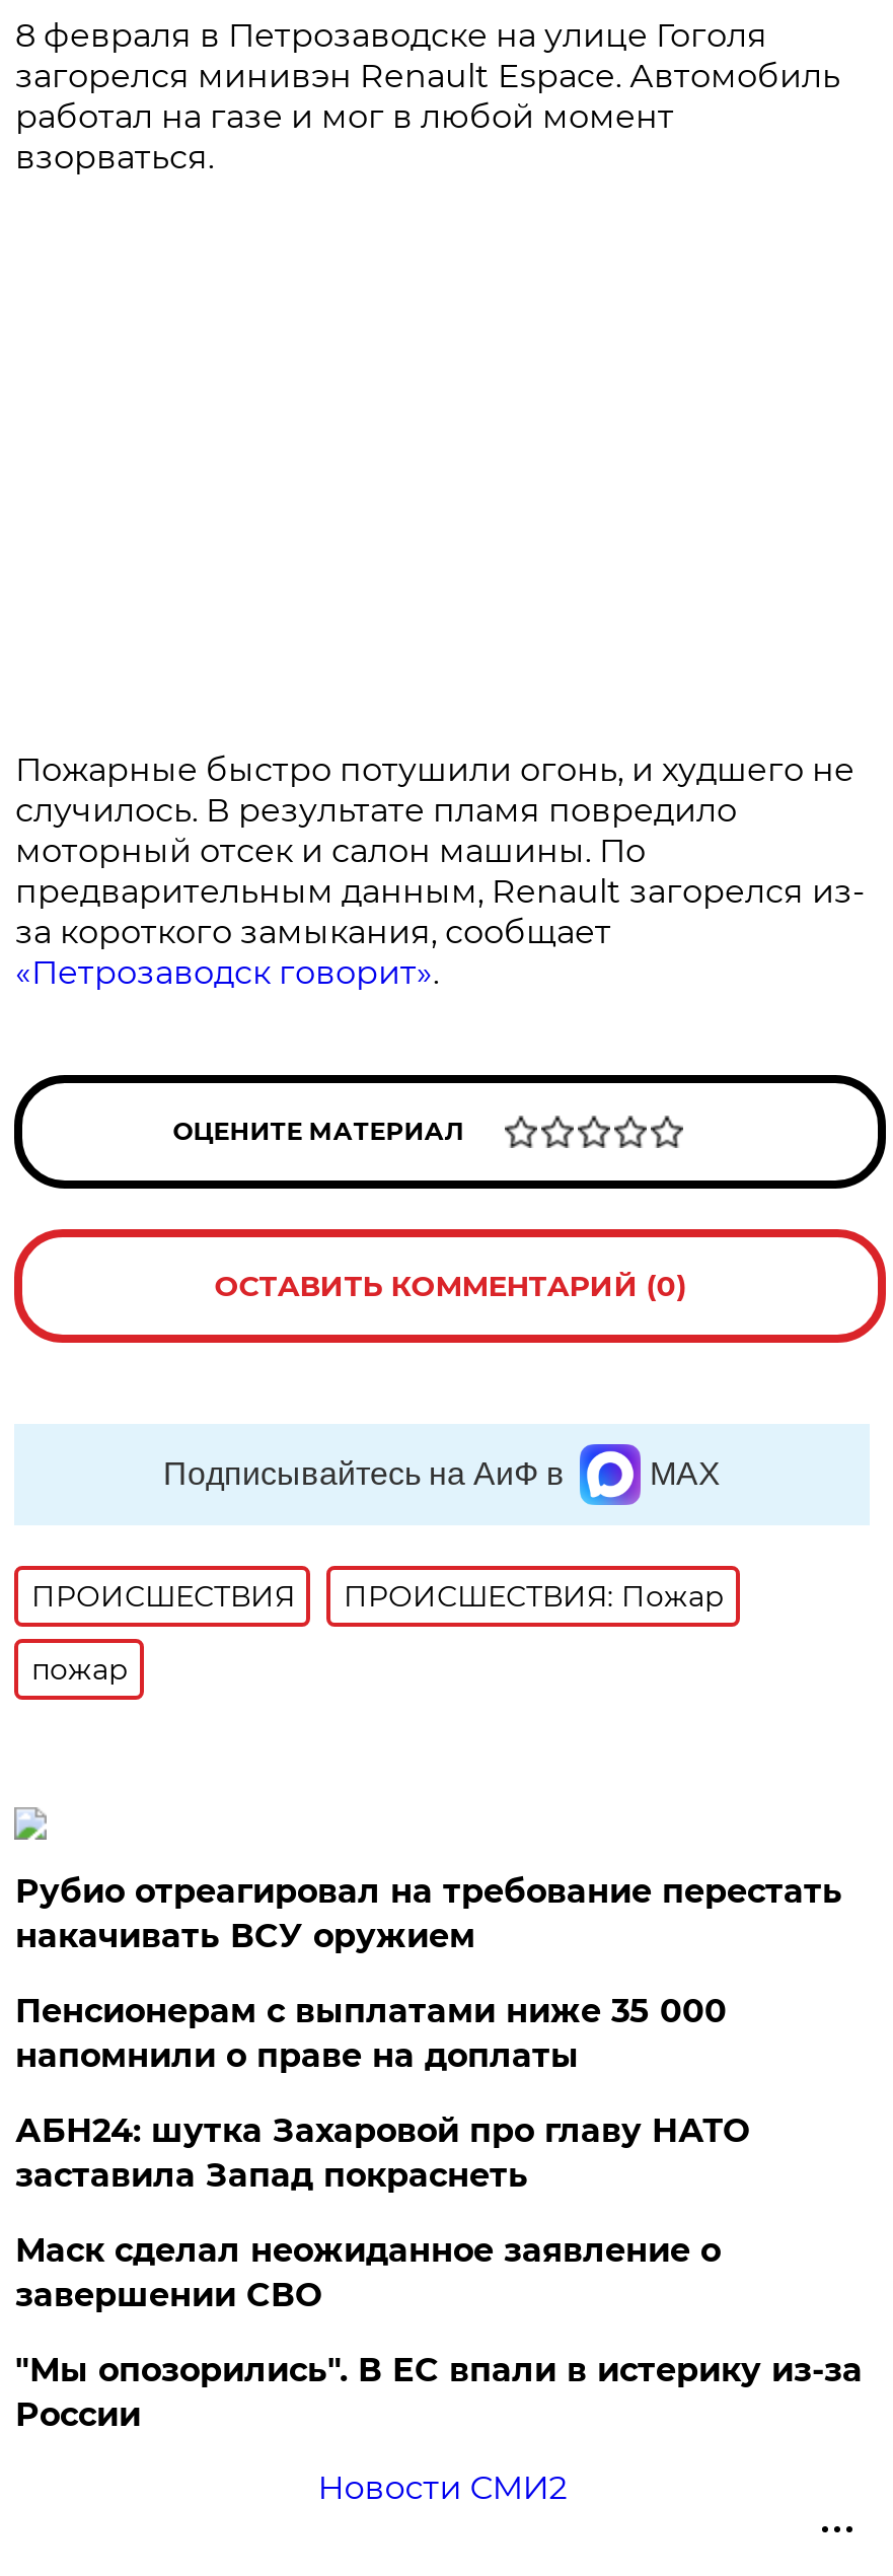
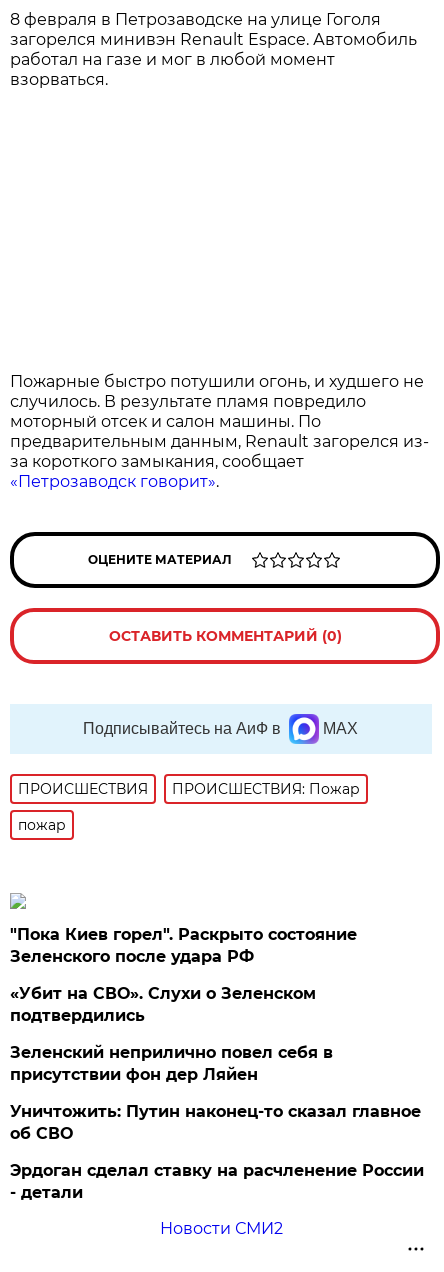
- Рубио отреагировал на требование перестать
- накачивать ВСУ оружием
+ "Пока Киев горел". Раскрыто состояние
+ Зеленского после удара РФ

- Пенсионерам с выплатами ниже 35 000
- напомнили о праве на доплаты
+ «Убит на СВО». Слухи о Зеленском
+ подтвердились

- АБН24: шутка Захаровой про главу НАТО
- заставила Запад покраснеть
+ Зеленский неприлично повел cебя в
+ присутствии фон дер Ляйен

- Маск сделал неожиданное заявление о
- завершении СВО
+ Уничтожить: Путин наконец-то сказал главное
+ об СВО

- "Мы опозорились". В ЕС впали в истерику из-за
- России
+ Эрдоган сделал ставку на расчленение России
+ - детали
